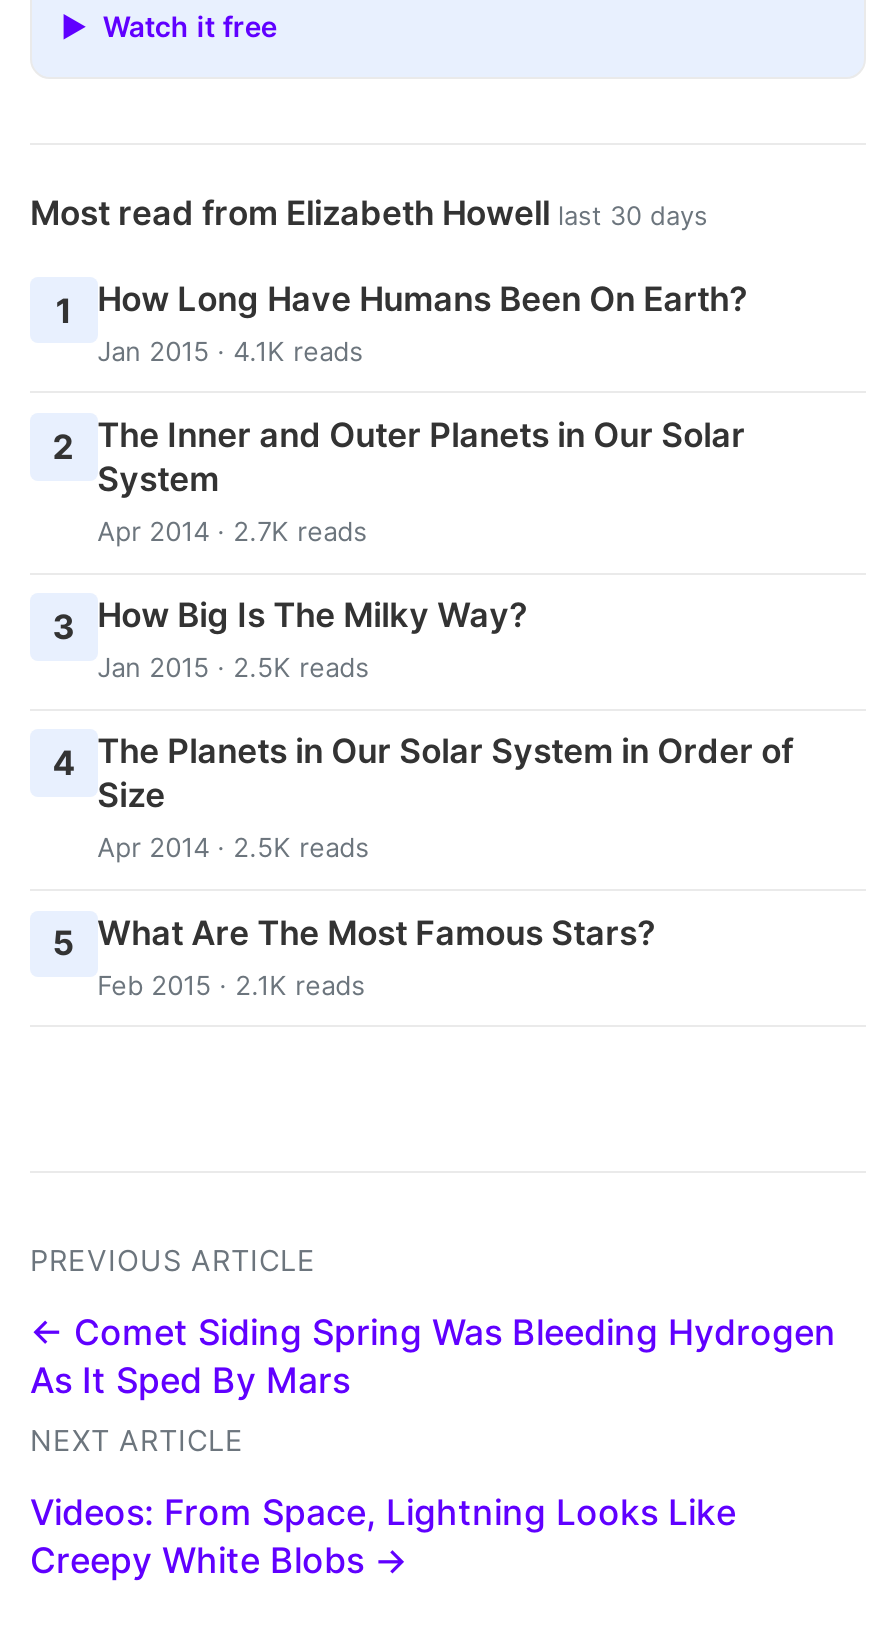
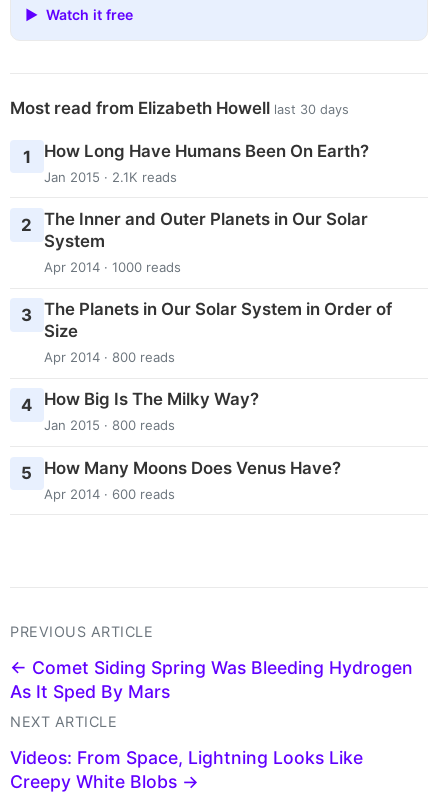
- Jan 2015 · 4.1K reads
+ Jan 2015 · 2.1K reads

- Apr 2014 · 2.7K reads
- 3 How Big Is The Milky Way?
- Jan 2015 · 2.5K reads
- 4 The Planets in Our Solar System in Order of
+ Apr 2014 · 1000 reads
+ 3 The Planets in Our Solar System in Order of

moved up: Size

- Apr 2014 · 2.5K reads
- 5 What Are The Most Famous Stars?
- Feb 2015 · 2.1K reads
+ Apr 2014 · 800 reads
+ 4 How Big Is The Milky Way?
+ Jan 2015 · 800 reads
+ 5 How Many Moons Does Venus Have?
+ Apr 2014 · 600 reads
